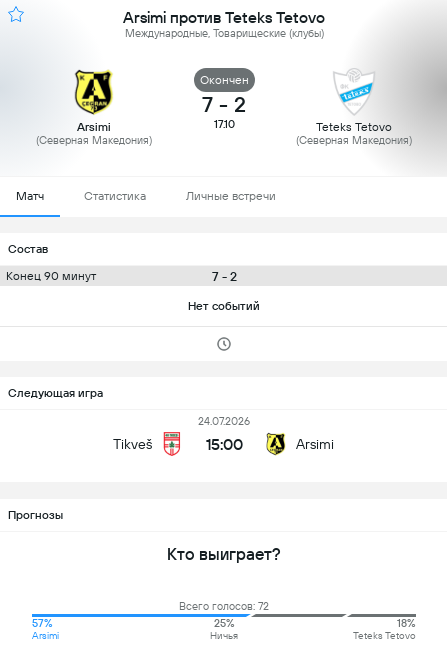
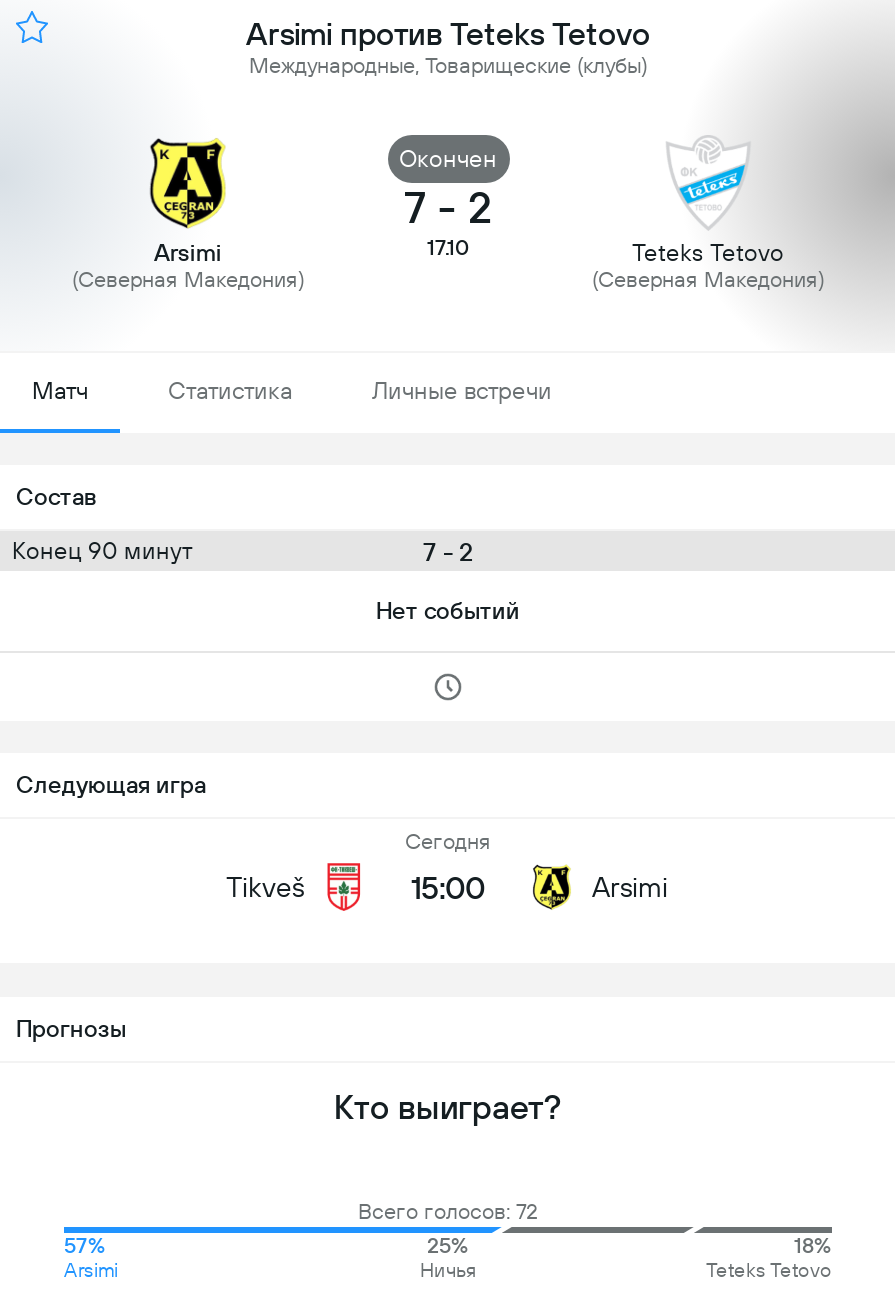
- 24.07.2026
+ Сегодня
